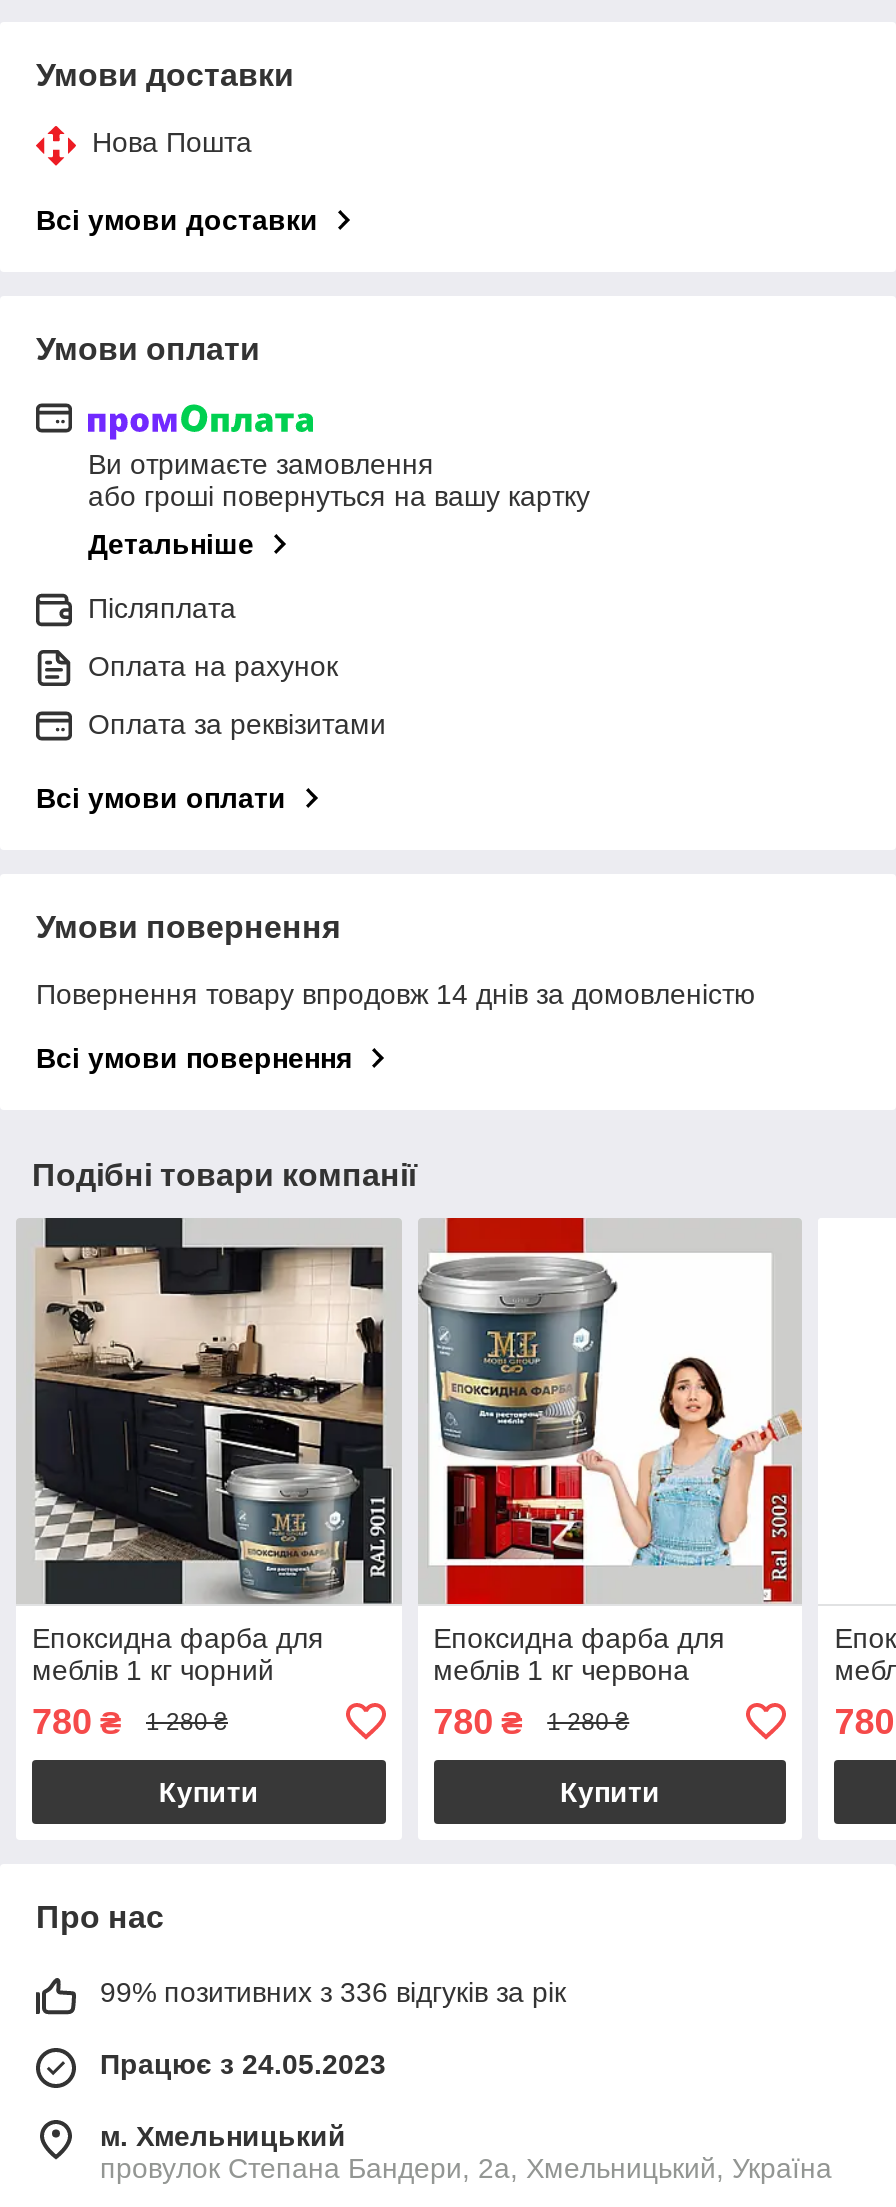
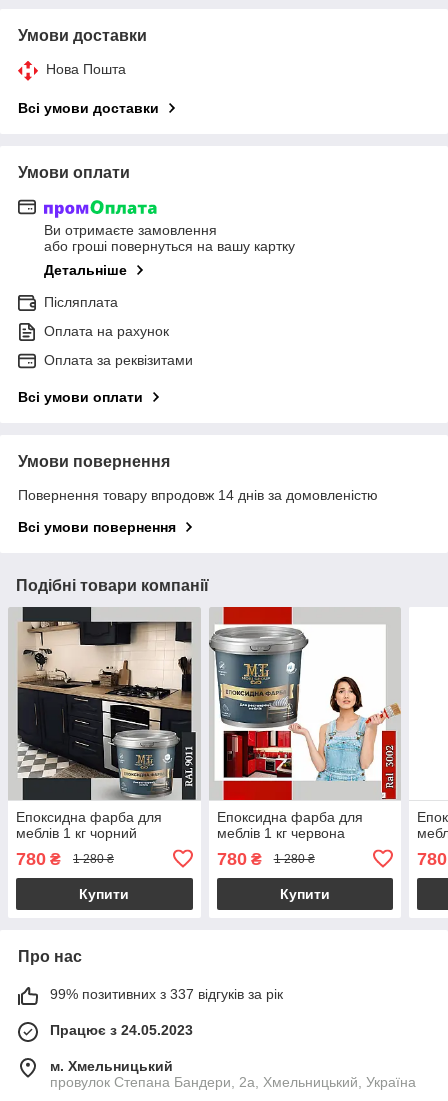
- 99% позитивних з 336 відгуків за рік
+ 99% позитивних з 337 відгуків за рік
